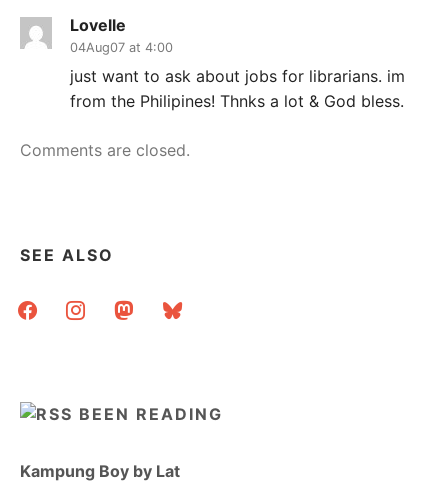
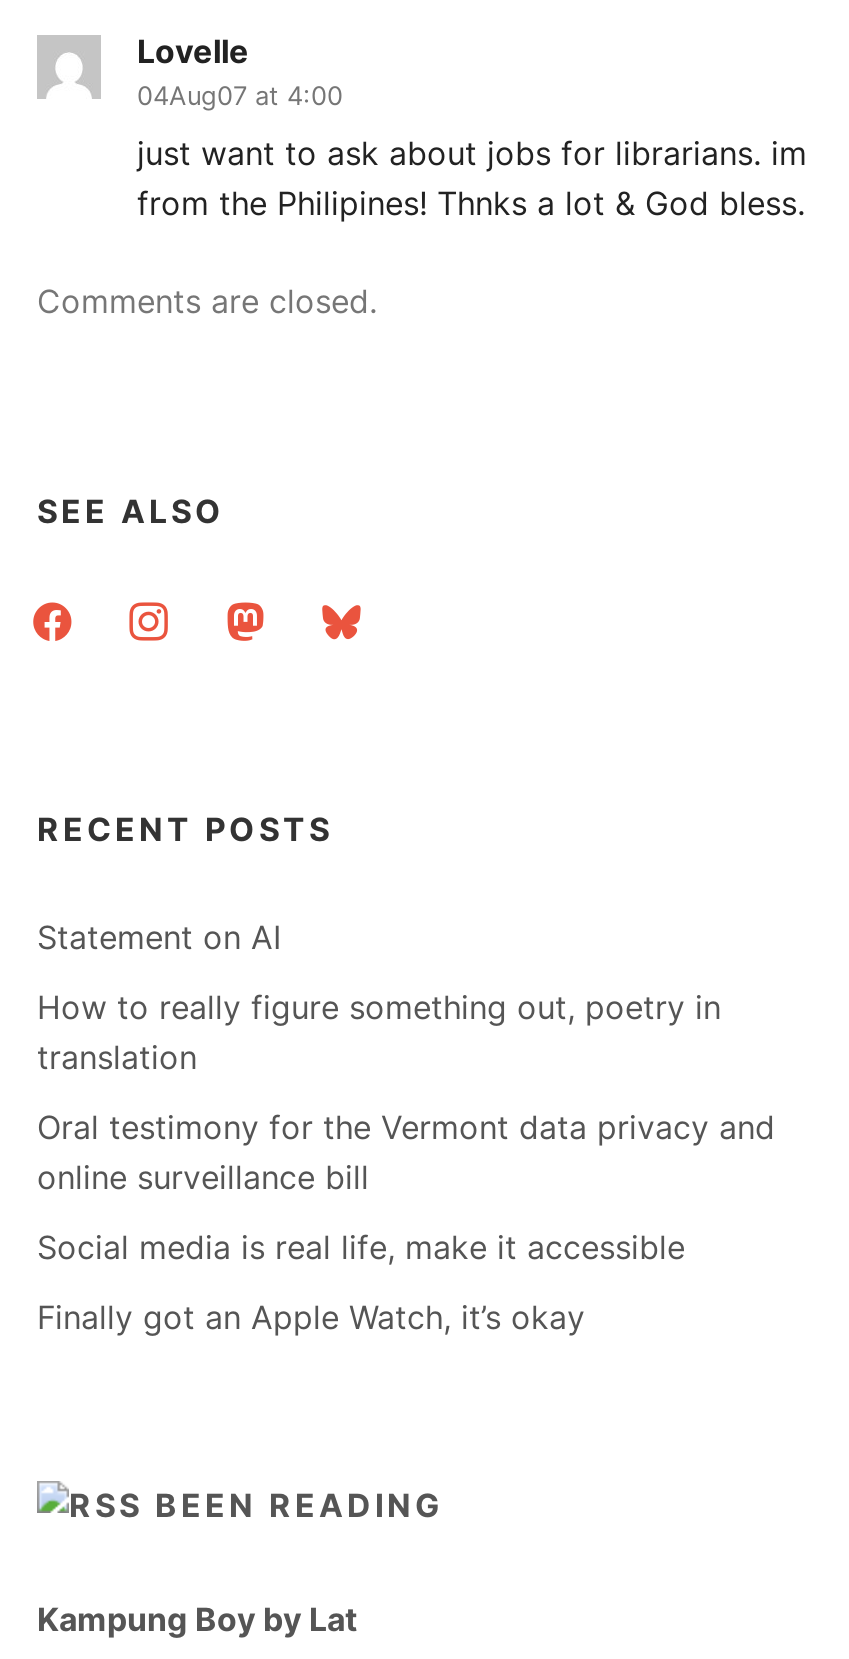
+ RECENT POSTS
+ Statement on AI
+ How to really figure something out, poetry in
+ translation
+ Oral testimony for the Vermont data privacy and
+ online surveillance bill
+ Social media is real life, make it accessible
+ Finally got an Apple Watch, it’s okay
